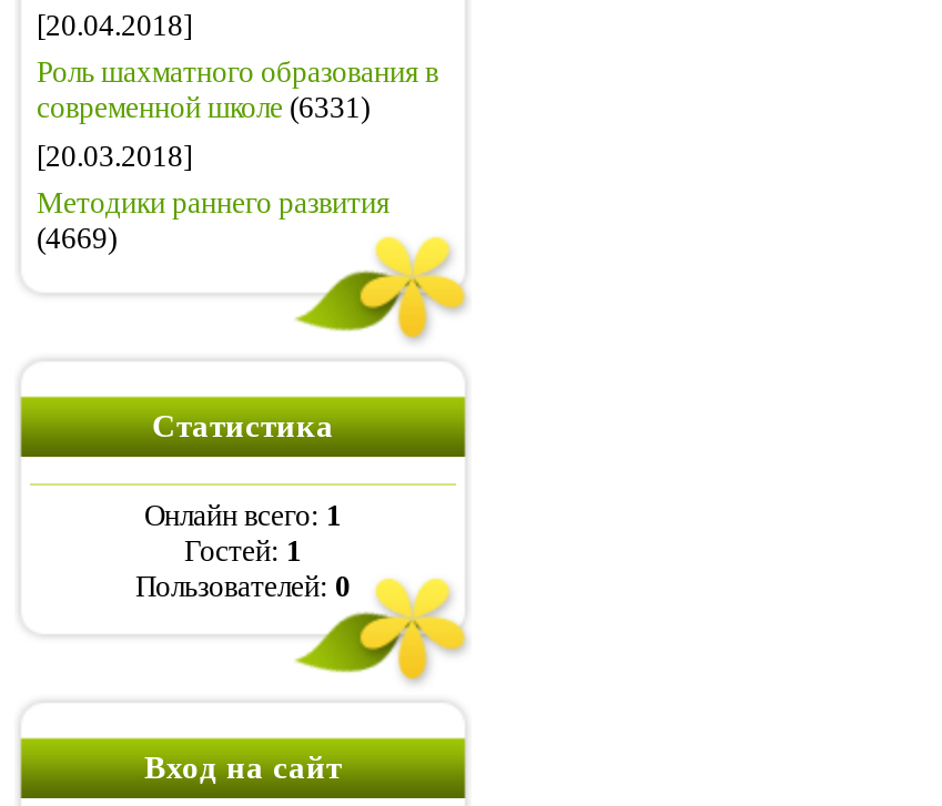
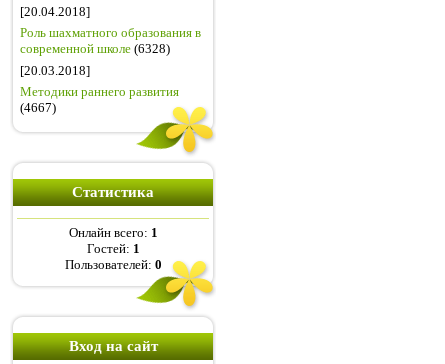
- современной школе (6331)
+ современной школе (6328)

- (4669)
+ (4667)
